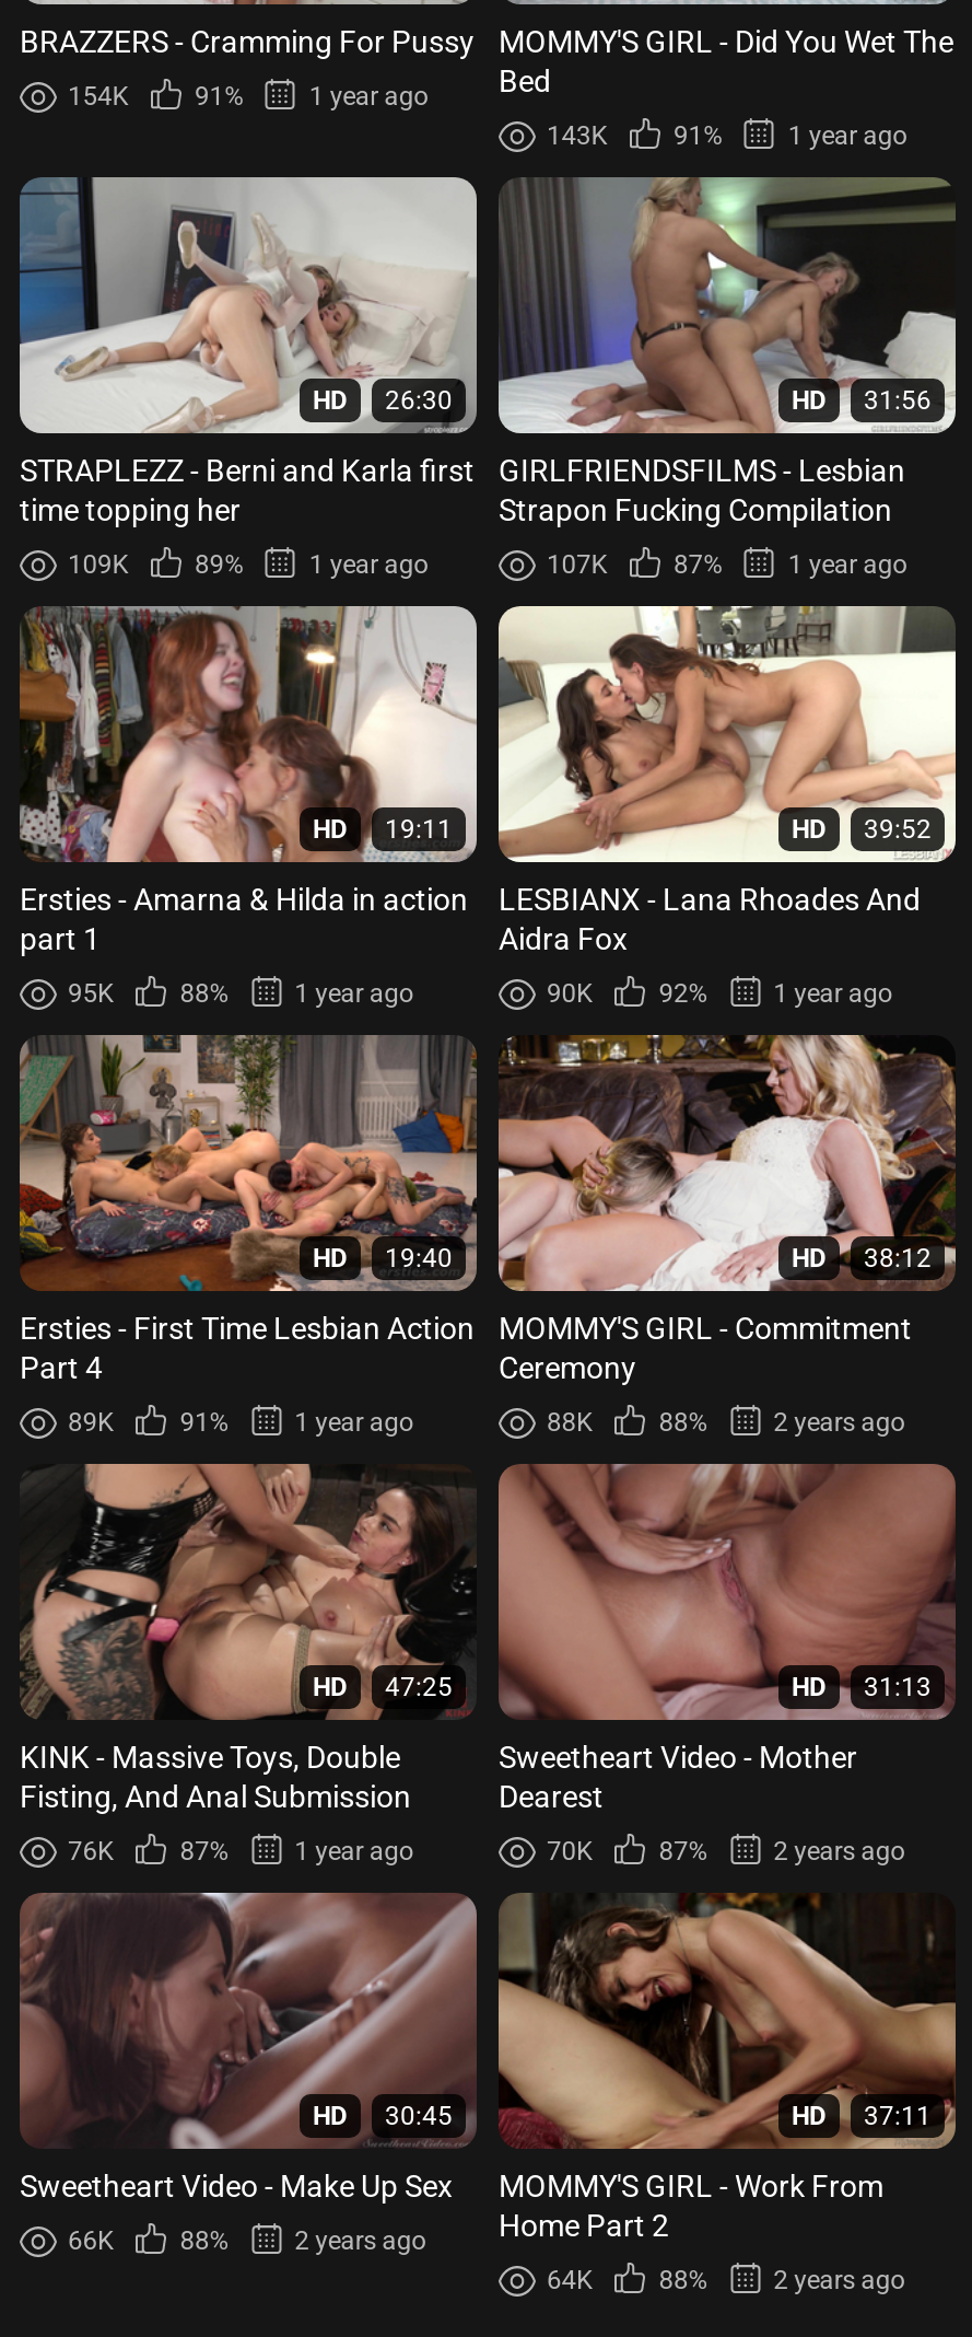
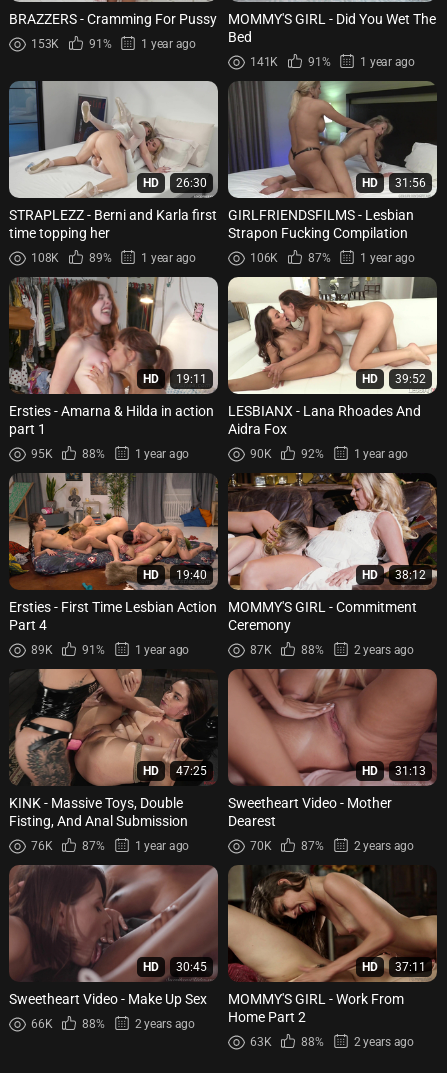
- 154K
+ 153K

- 143K
+ 141K

- 109K
+ 108K

- 107K
+ 106K

- 88K
+ 87K

- 64K
+ 63K
